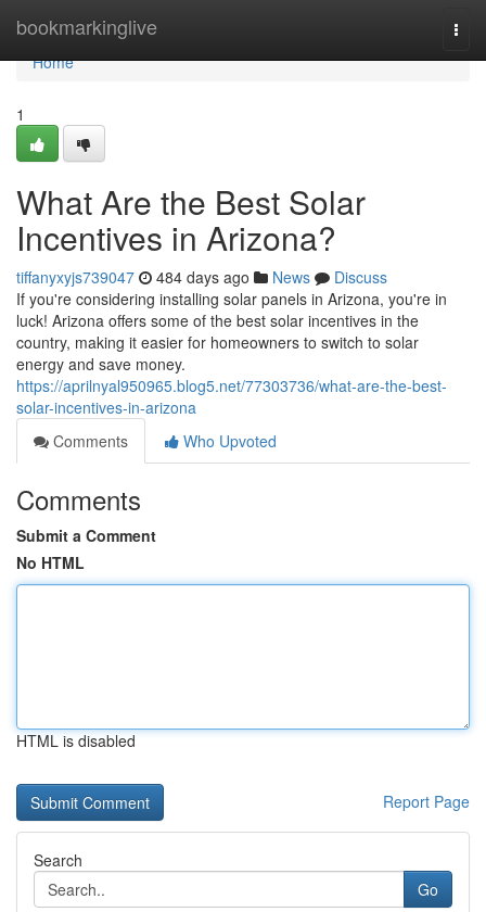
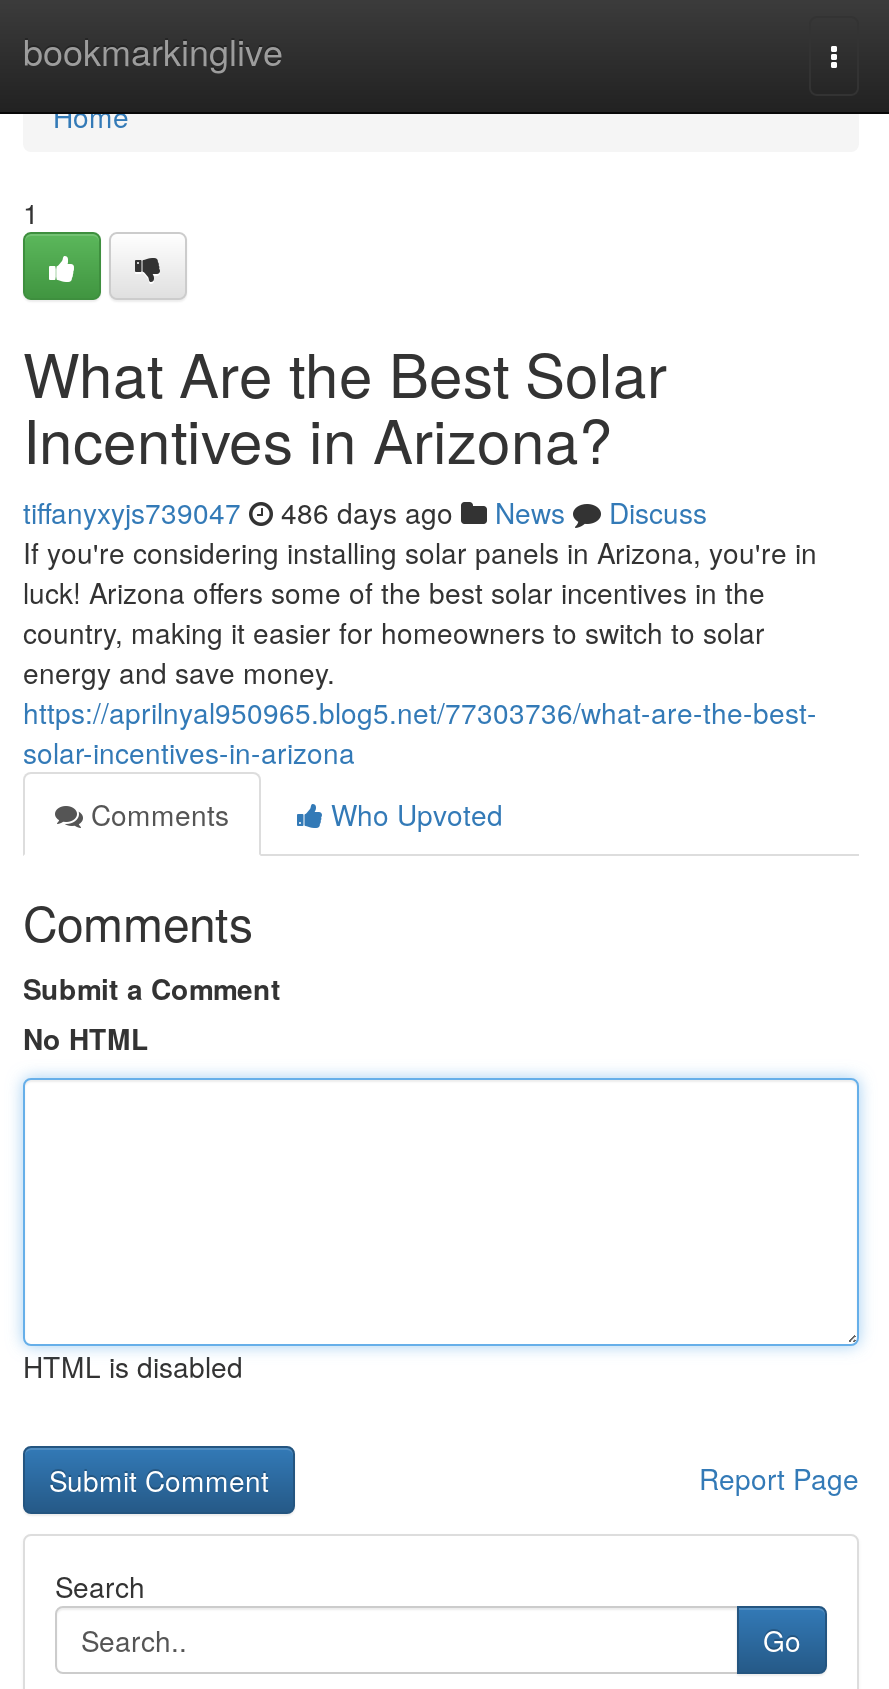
- tiffanyxyjs739047 484 days ago News Discuss
+ tiffanyxyjs739047 486 days ago News Discuss
